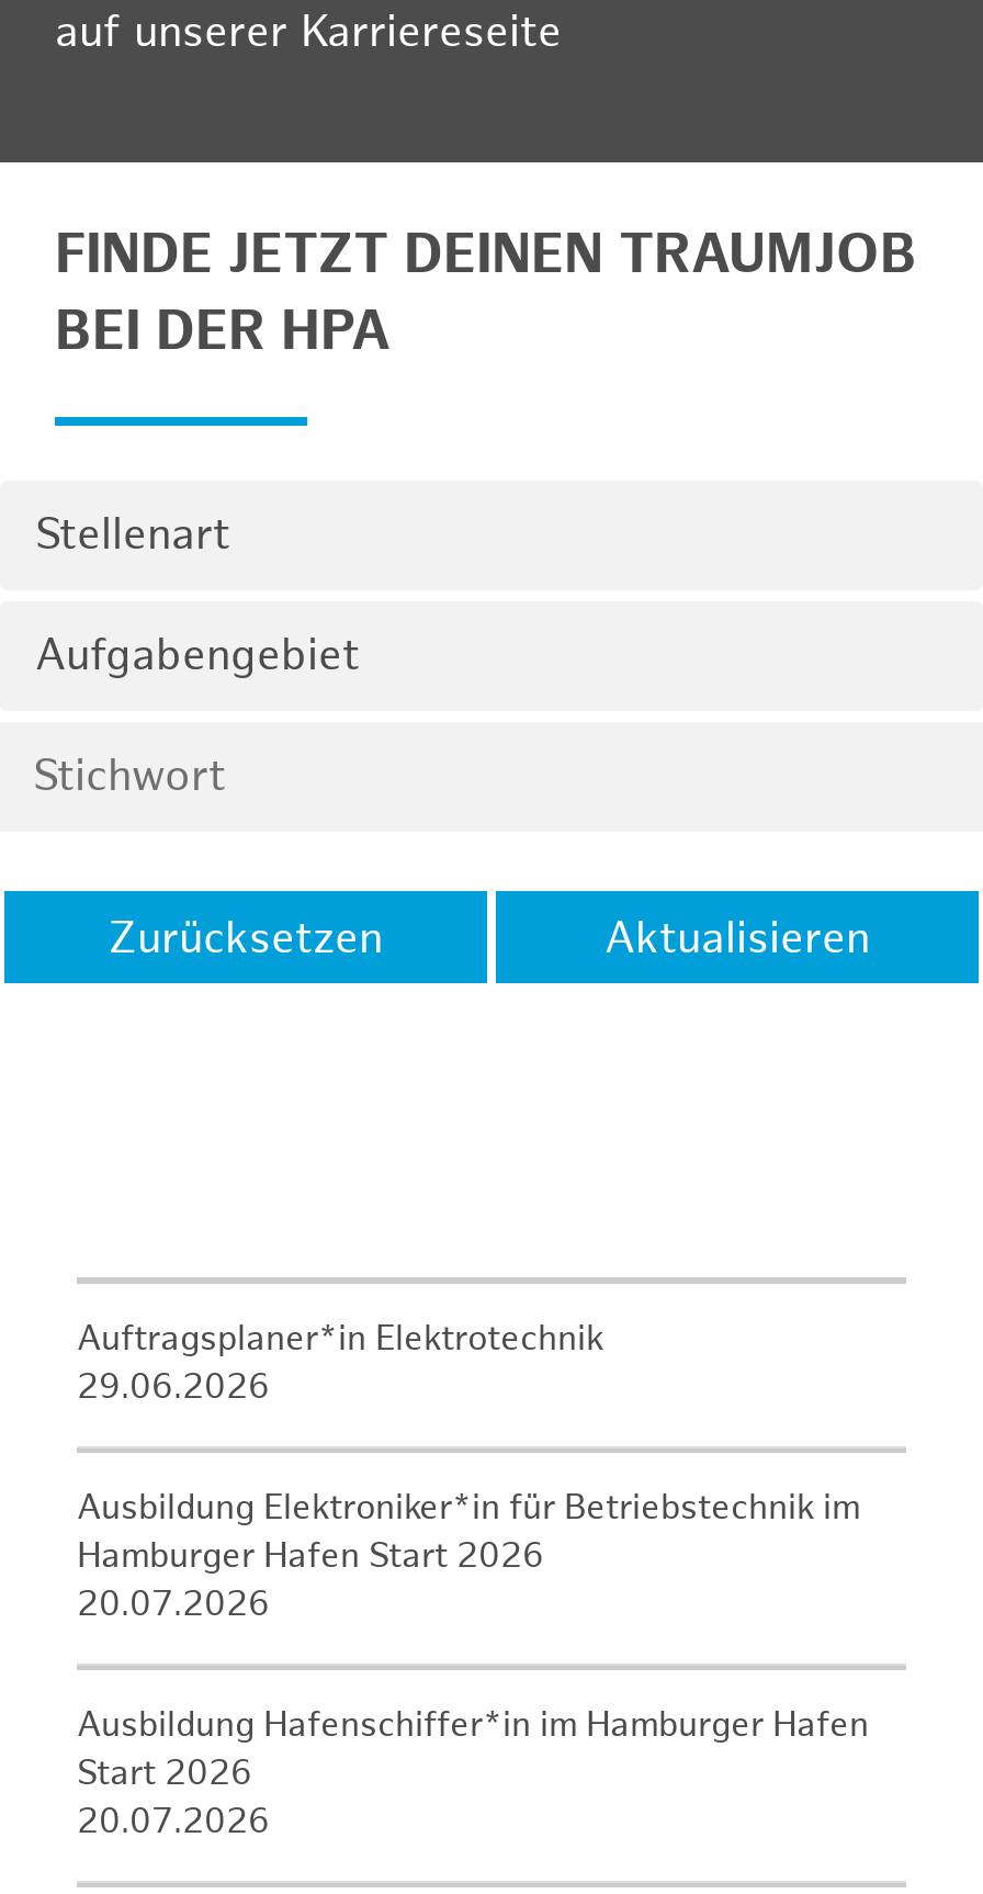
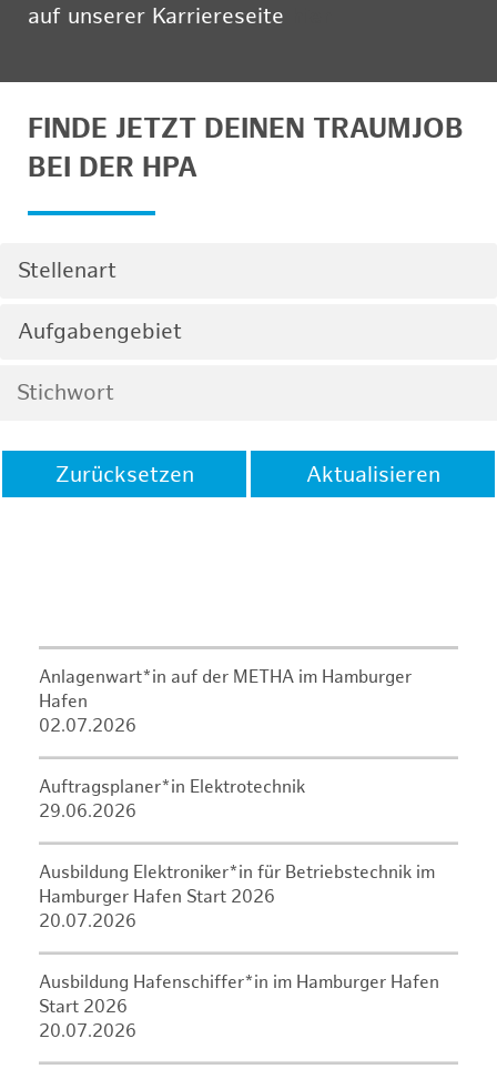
+ Anlagenwart*in auf der METHA im Hamburger
+ Hafen
+ 02.07.2026
